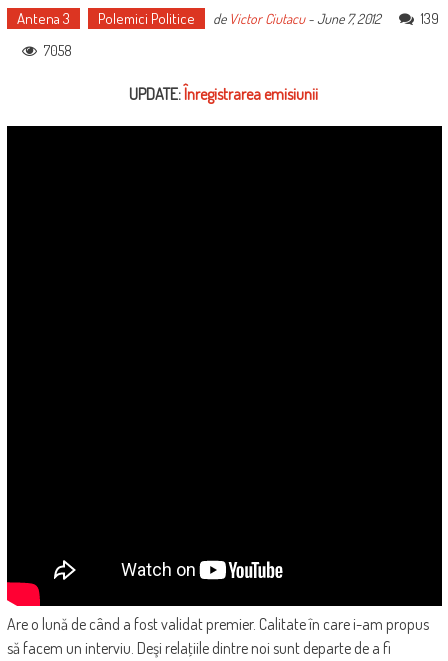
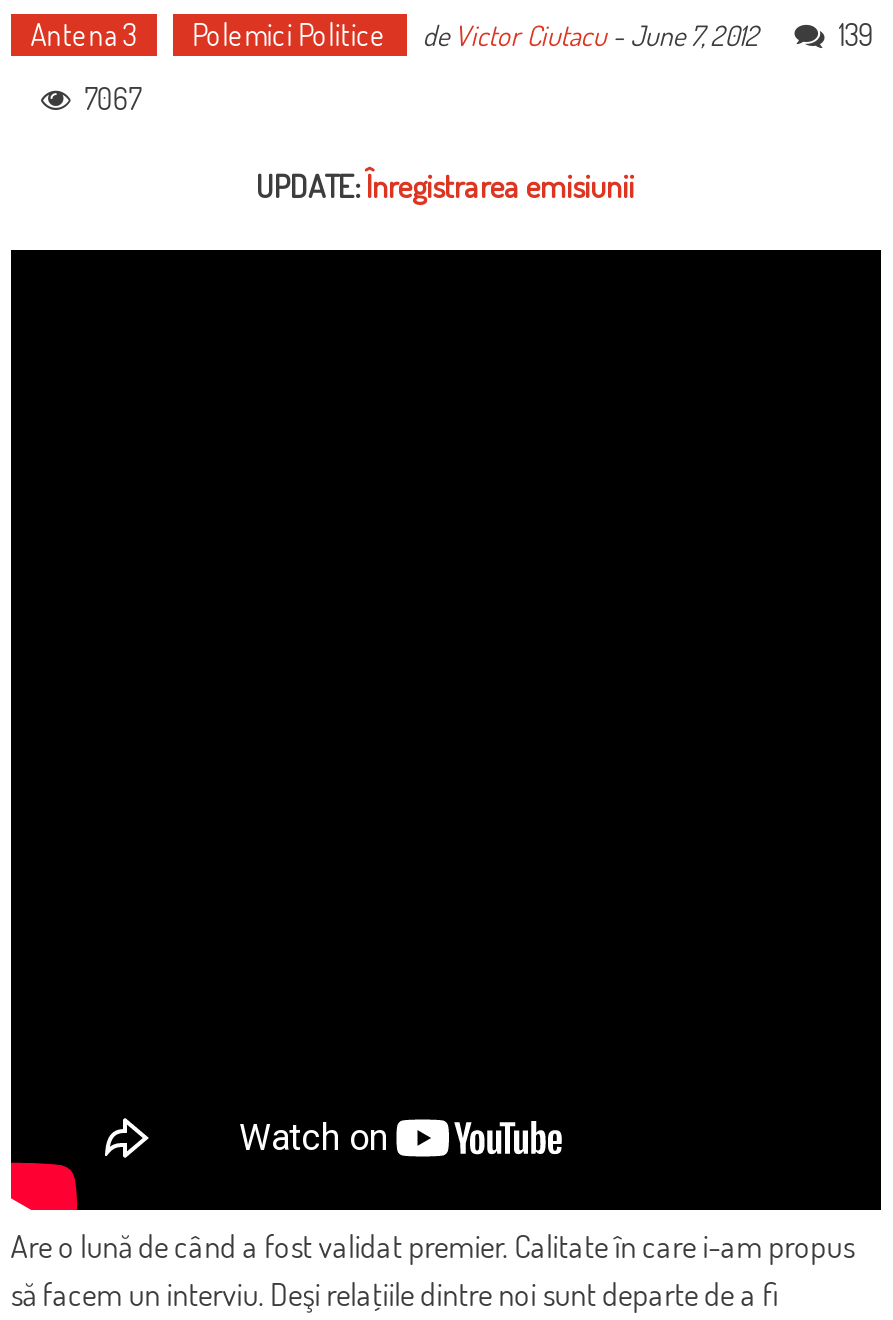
- 7058
+ 7067
